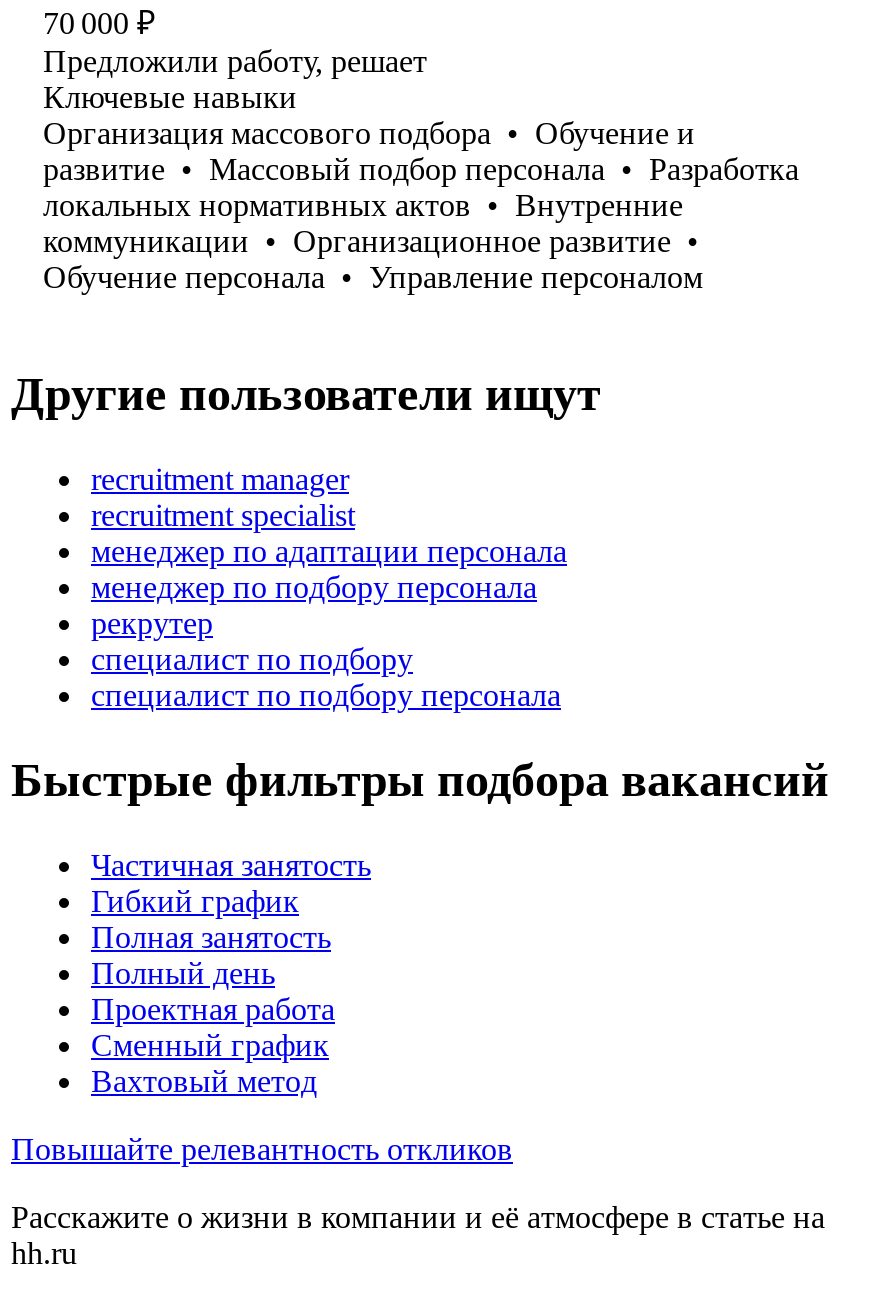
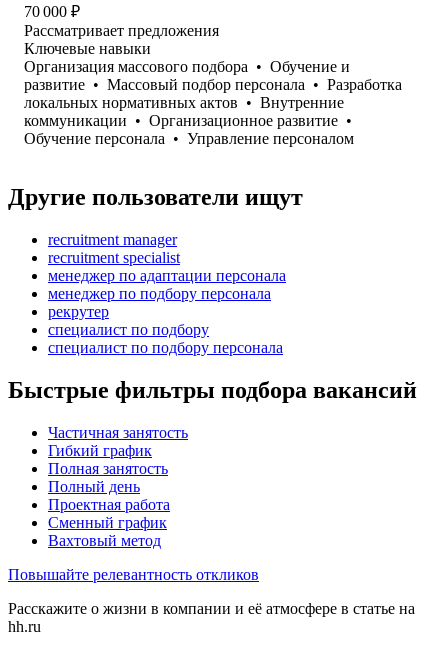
- Предложили работу, решает
+ Рассматривает предложения
